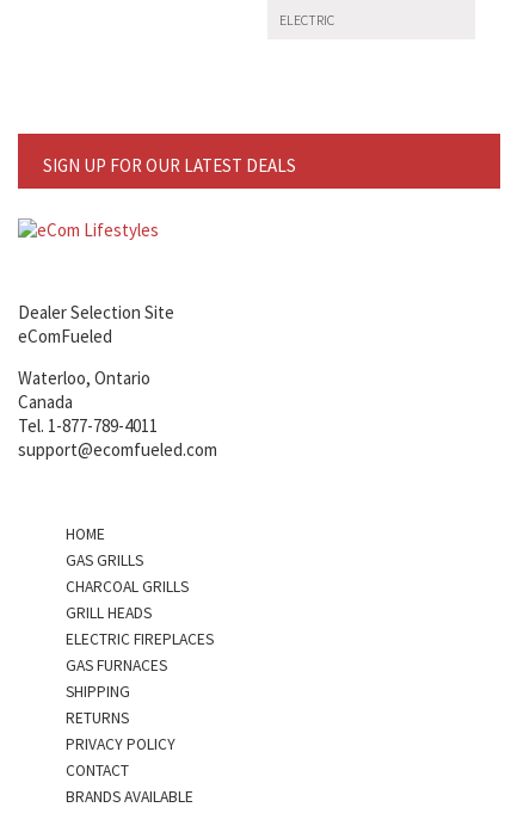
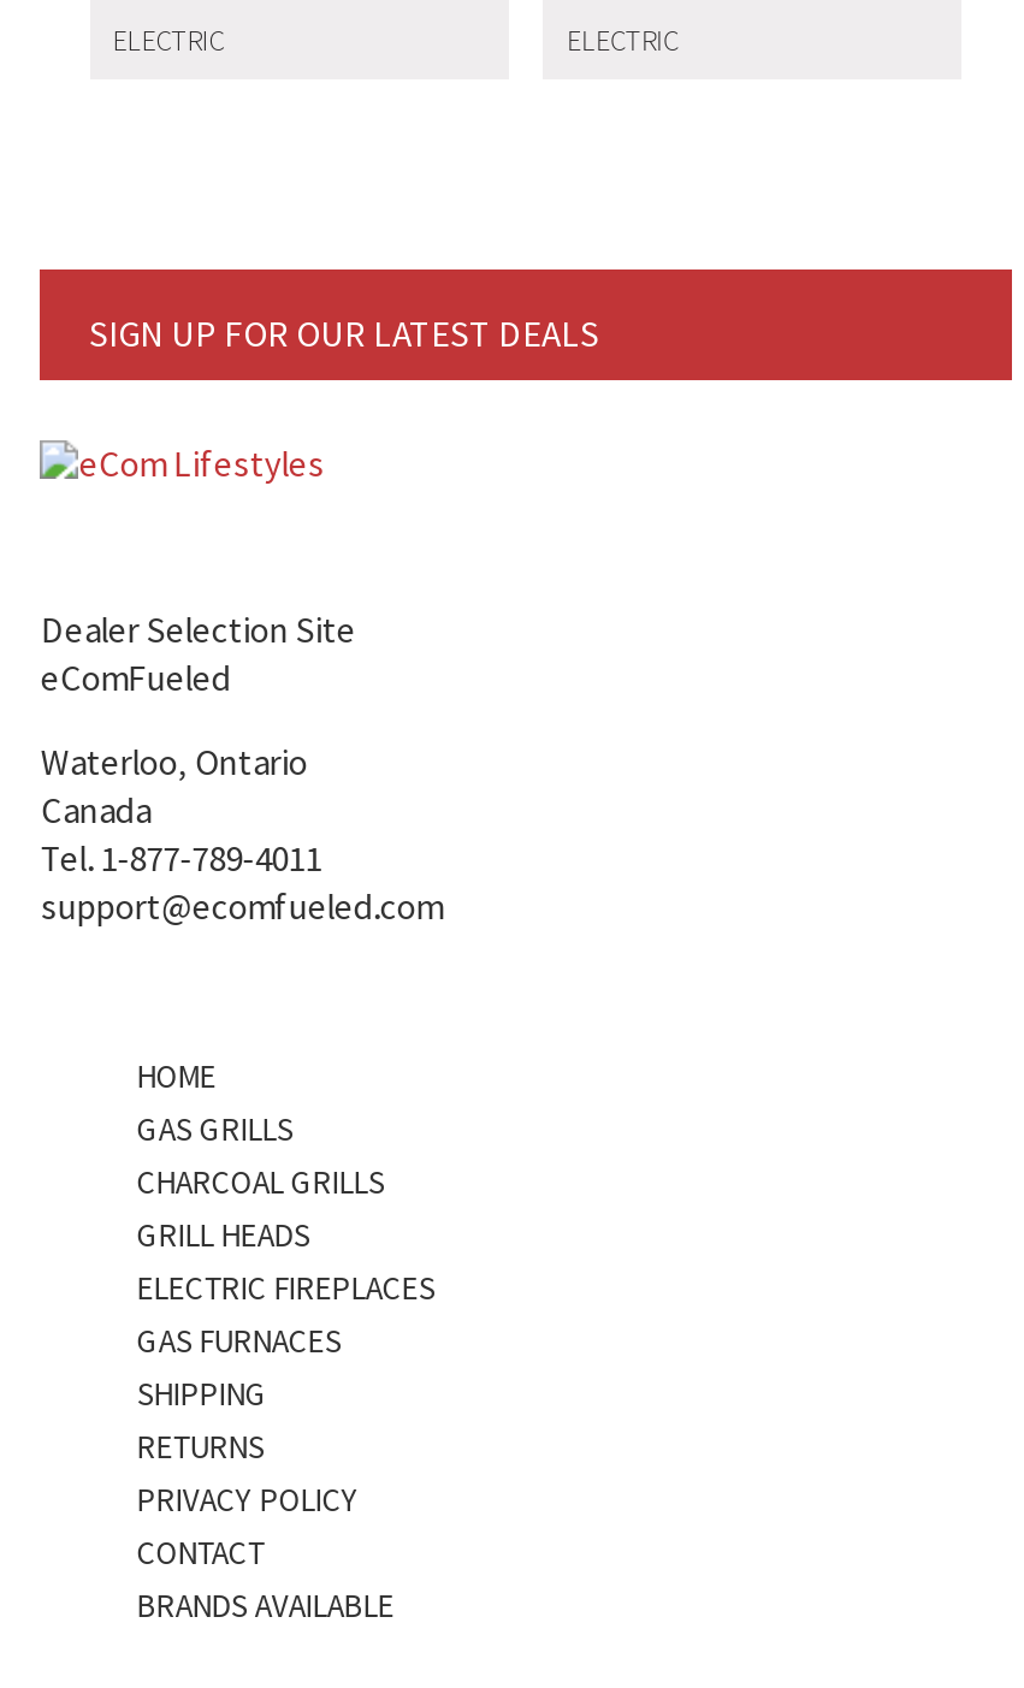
+ ELECTRIC
